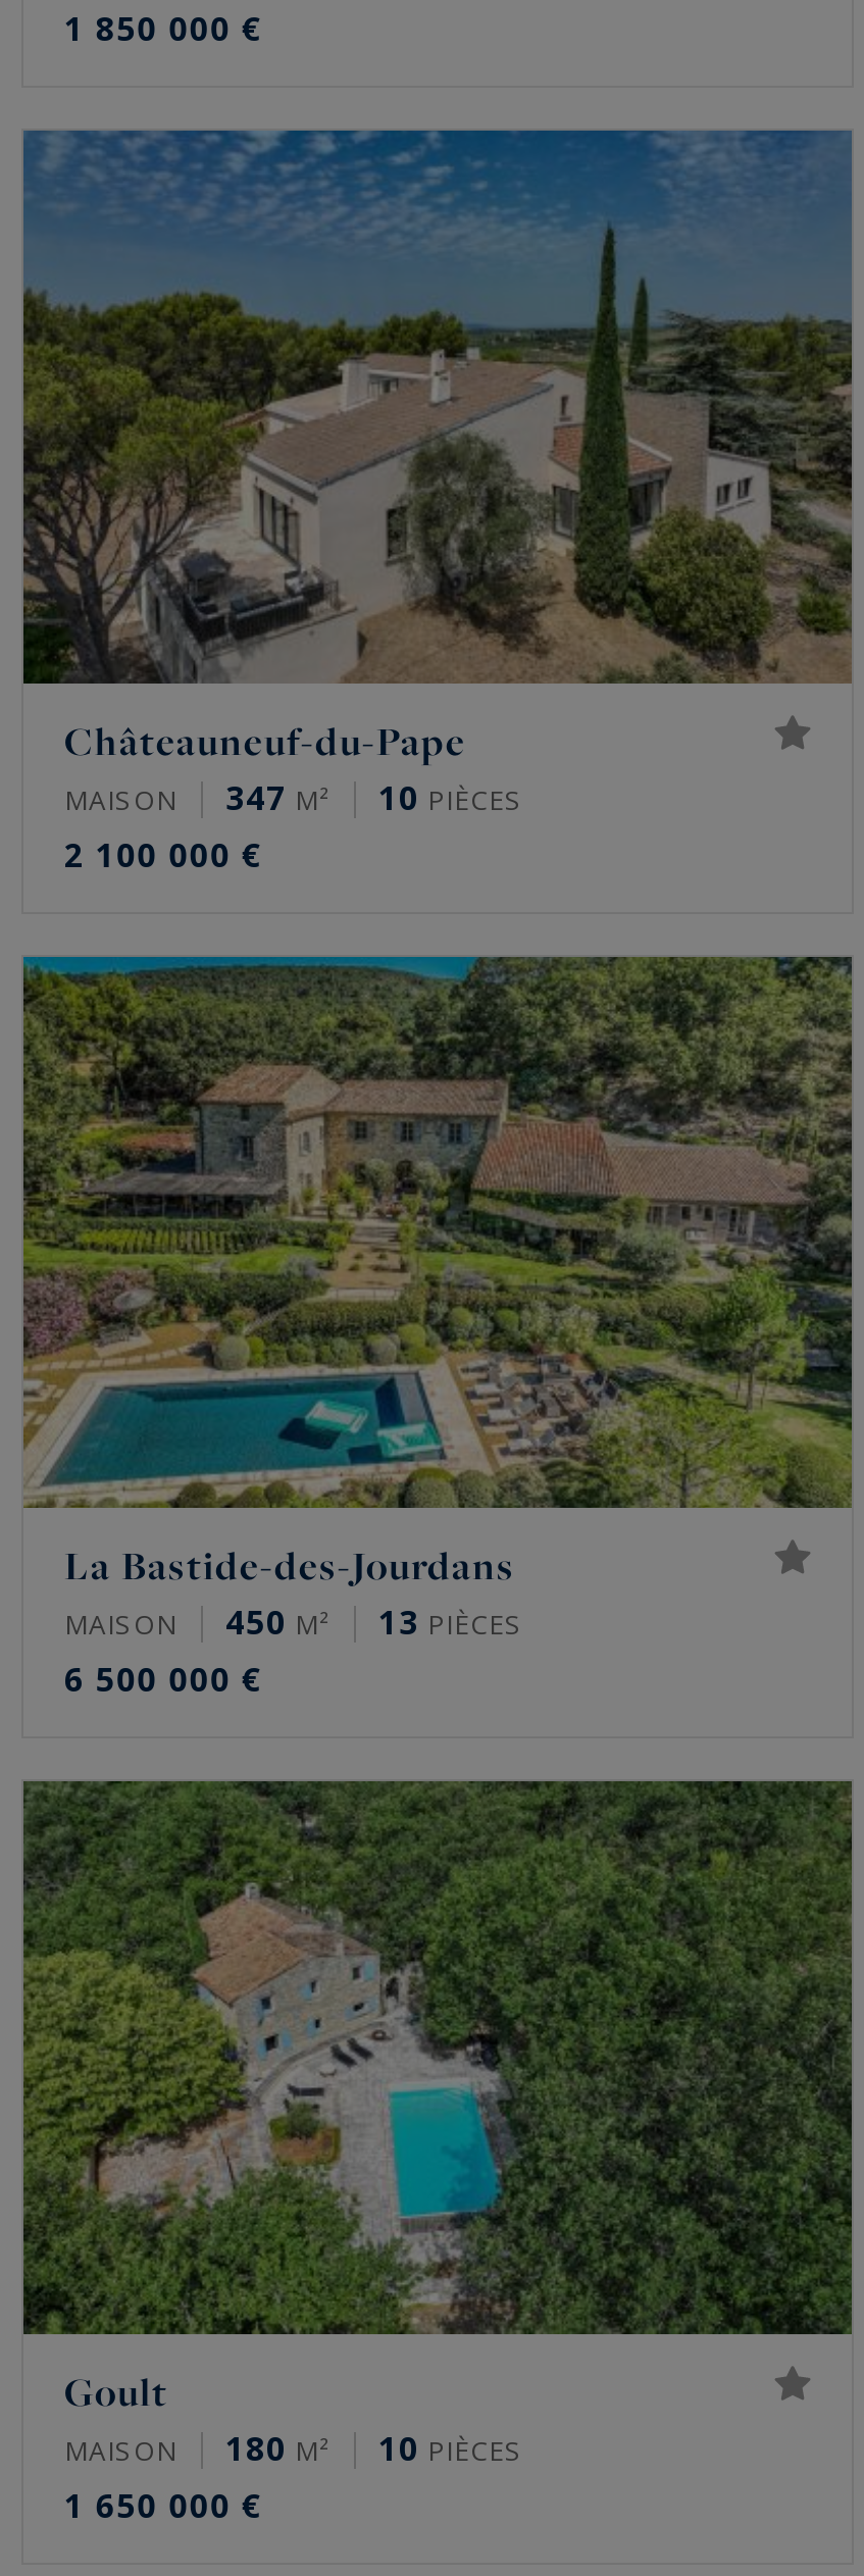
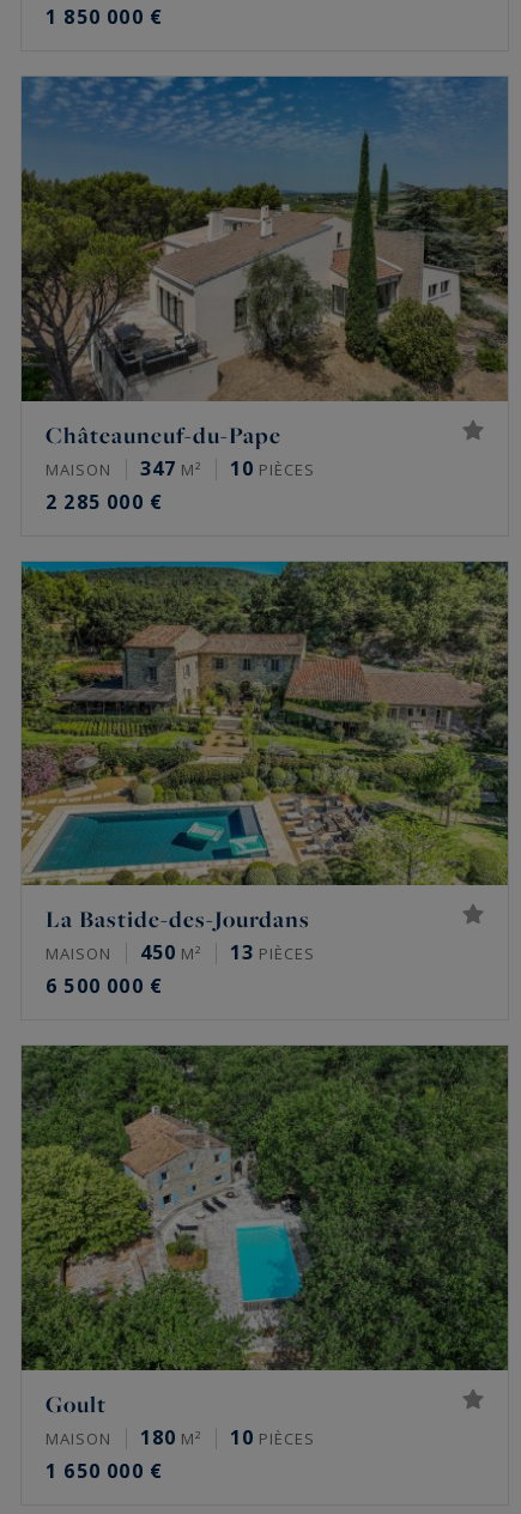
- 2 100 000 €
+ 2 285 000 €
